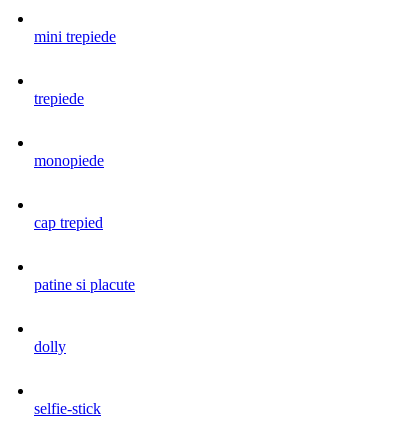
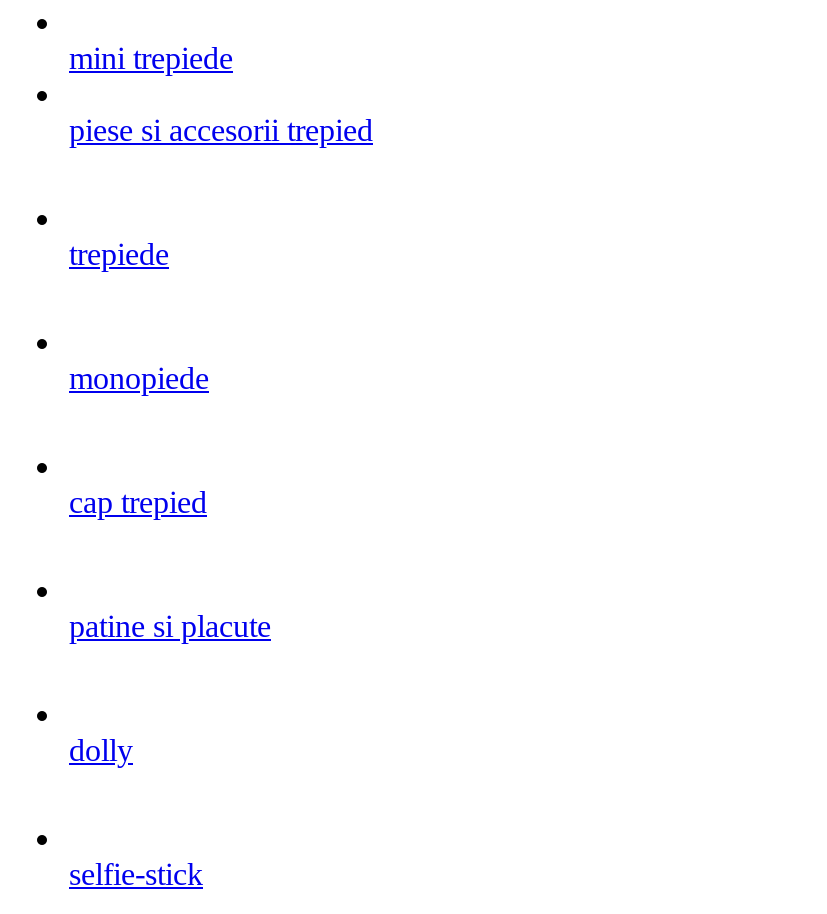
+ piese si accesorii trepied
